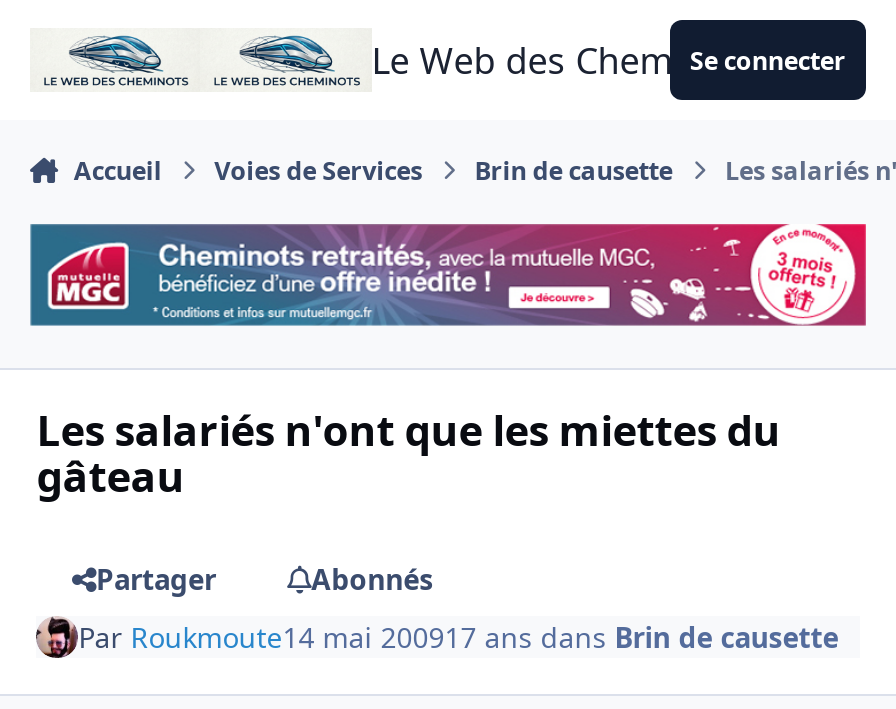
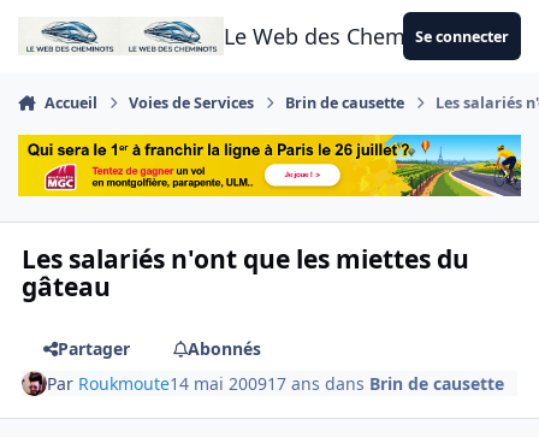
- [image]
+ [image]
